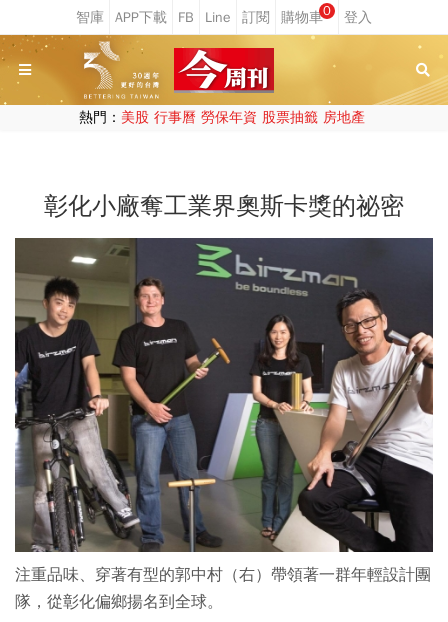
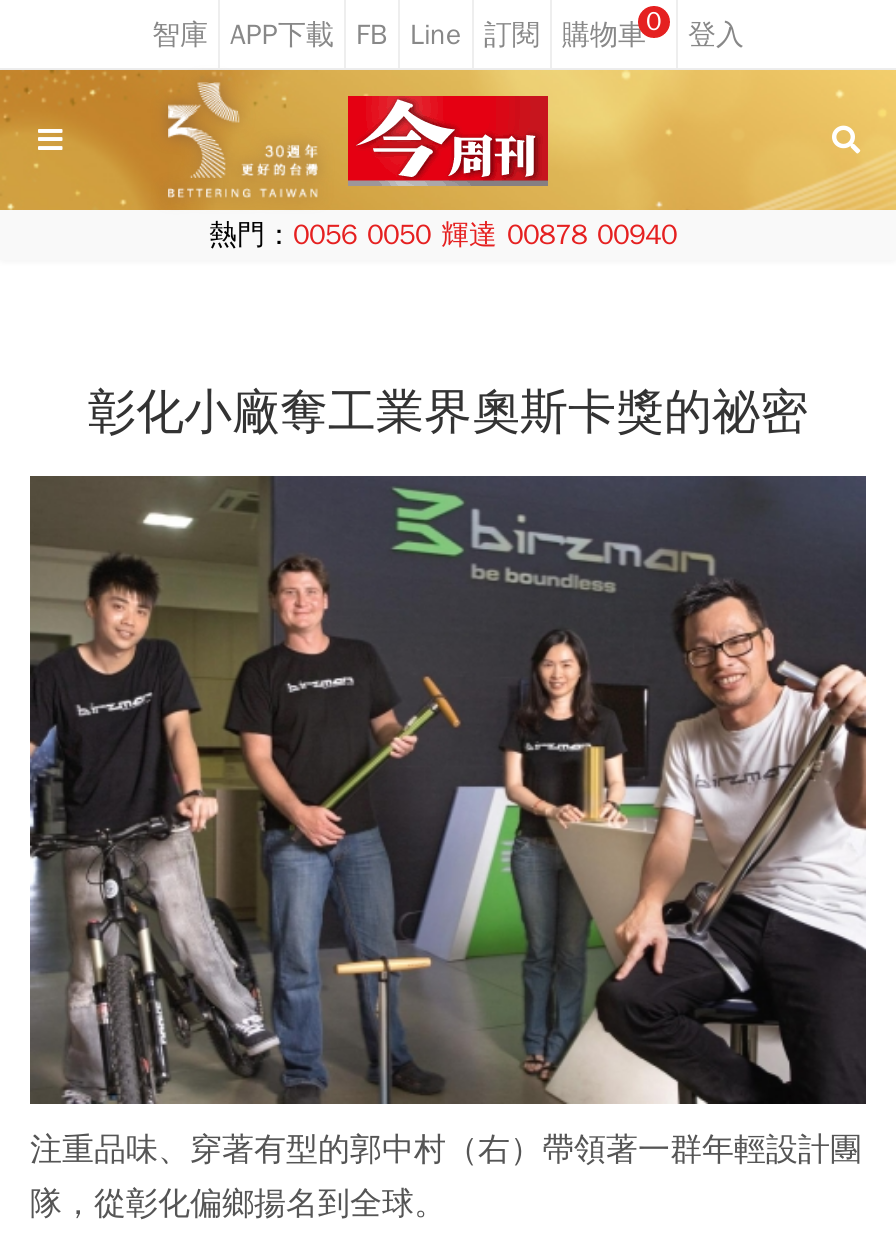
- 熱門：美股 行事曆 勞保年資 股票抽籤 房地產
+ 熱門：0056 0050 輝達 00878 00940
